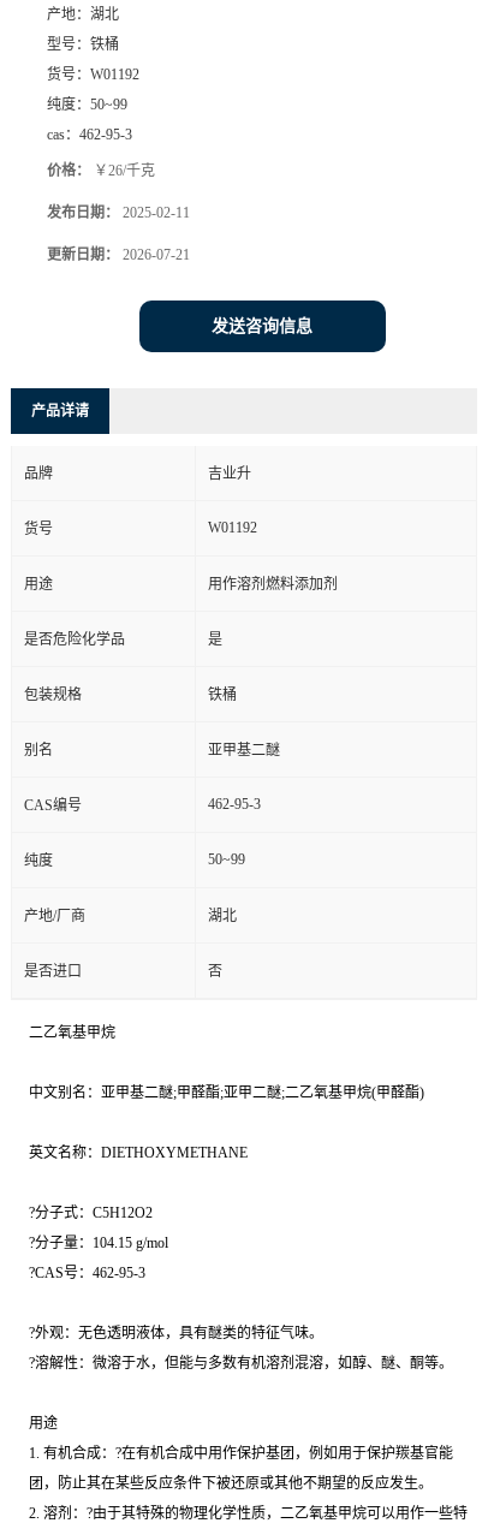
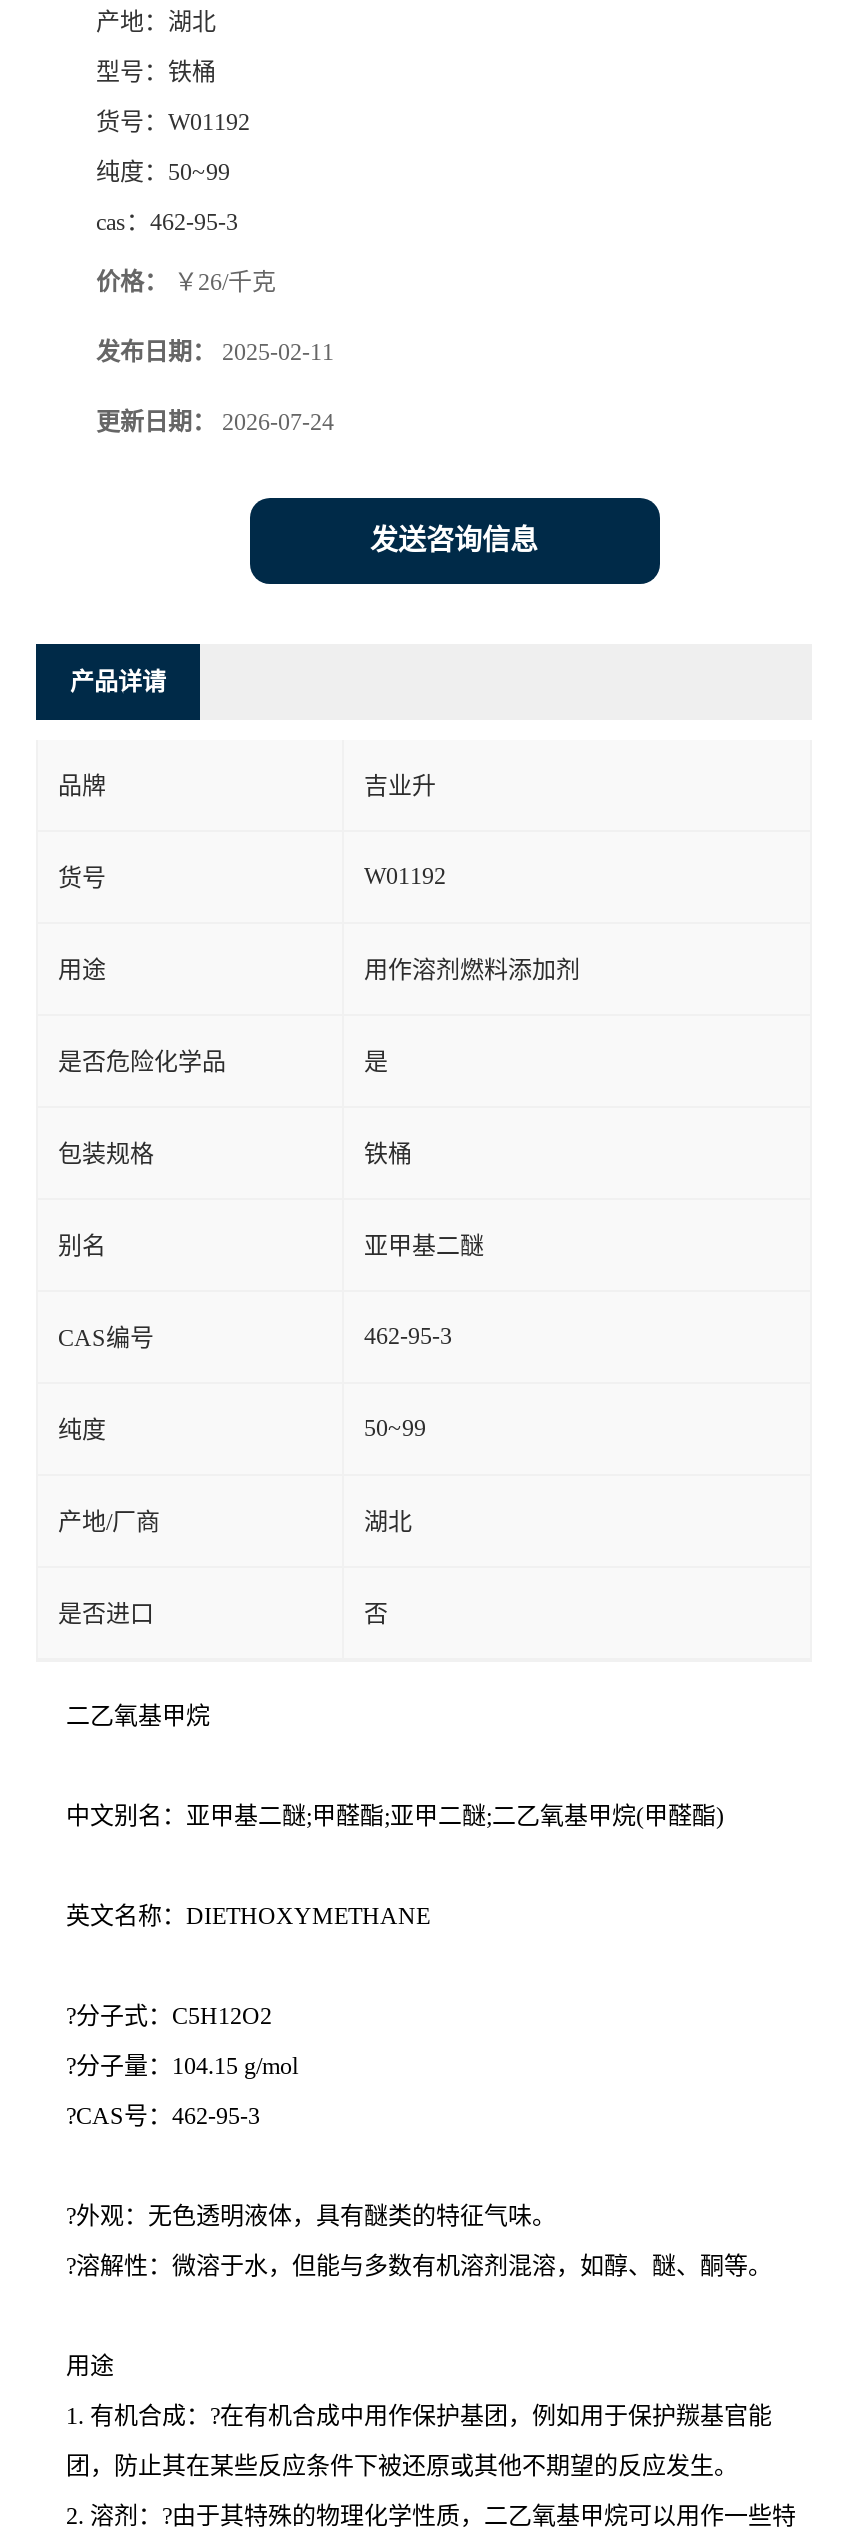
- 更新日期：2026-07-21
+ 更新日期：2026-07-24
